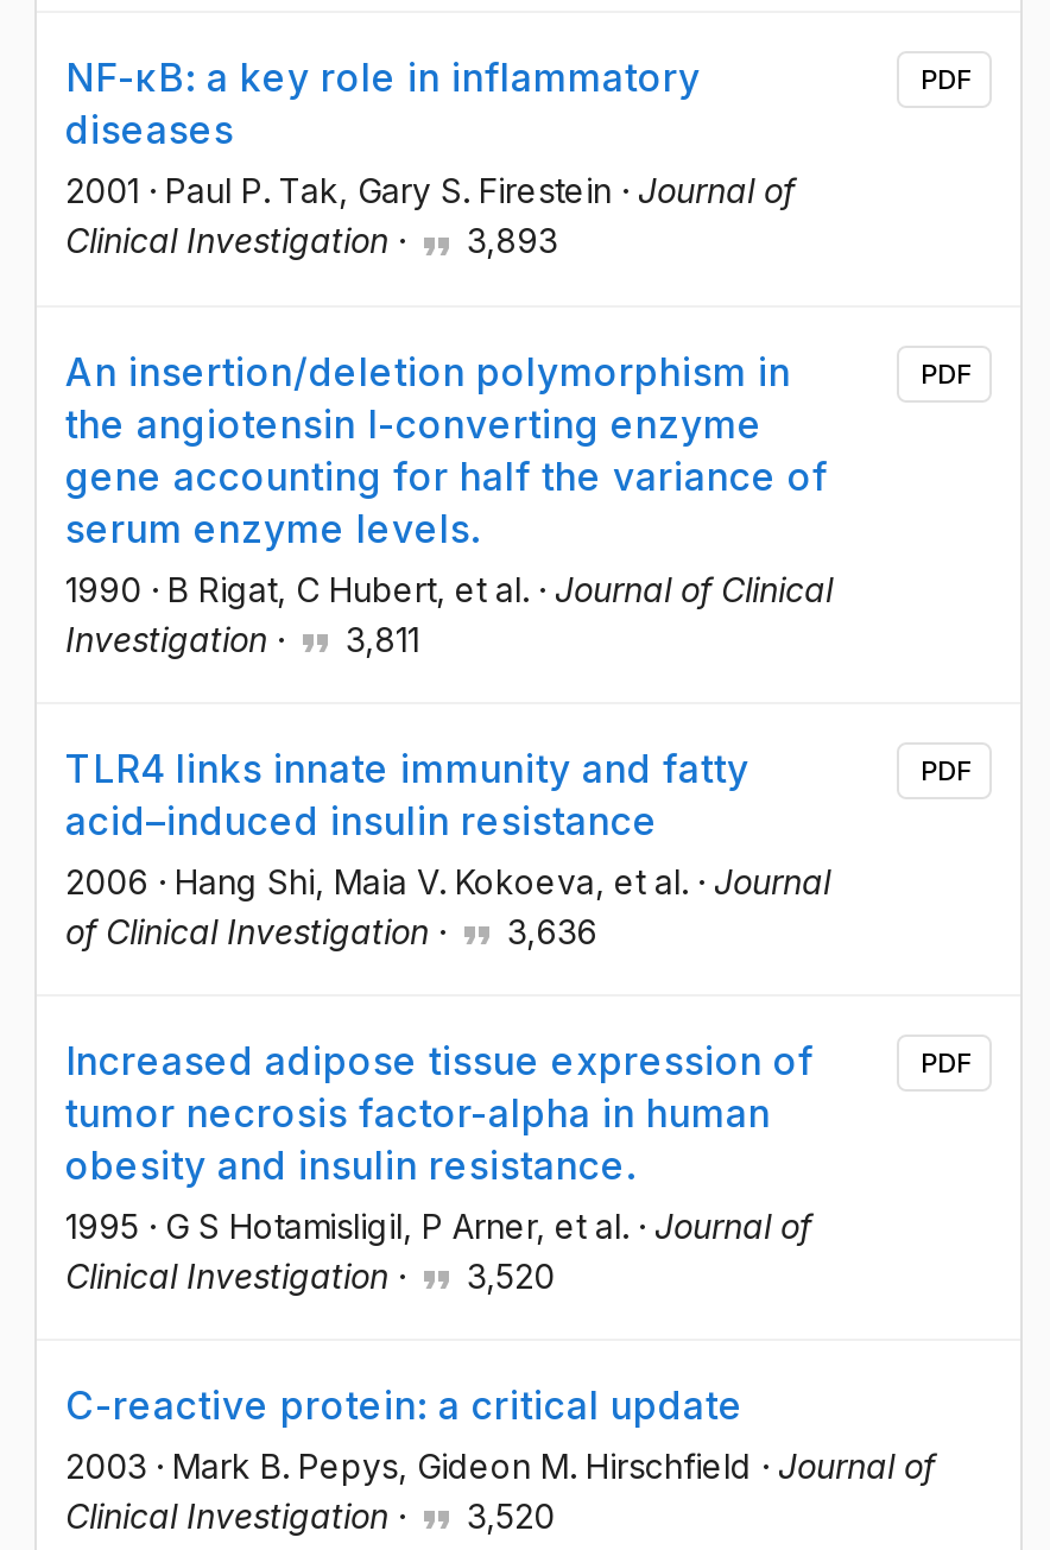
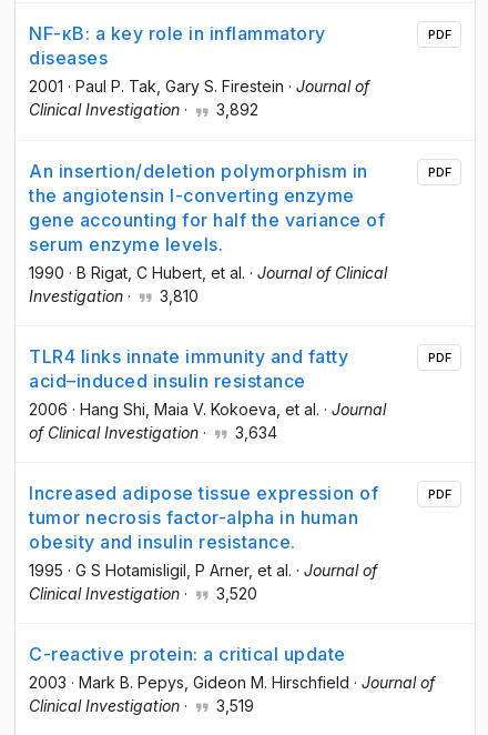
- Clinical Investigation · 3,893
+ Clinical Investigation · 3,892

- Investigation · 3,811
+ Investigation · 3,810

- of Clinical Investigation · 3,636
+ of Clinical Investigation · 3,634

- Clinical Investigation · 3,520
+ Clinical Investigation · 3,519
